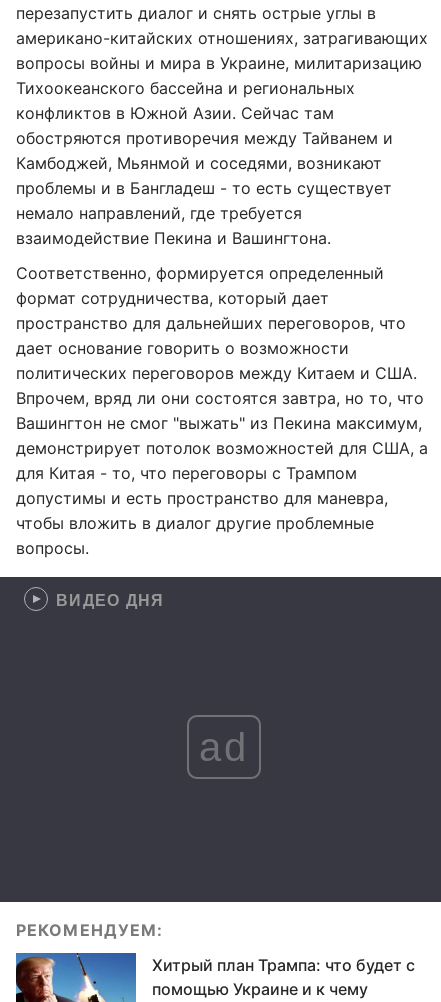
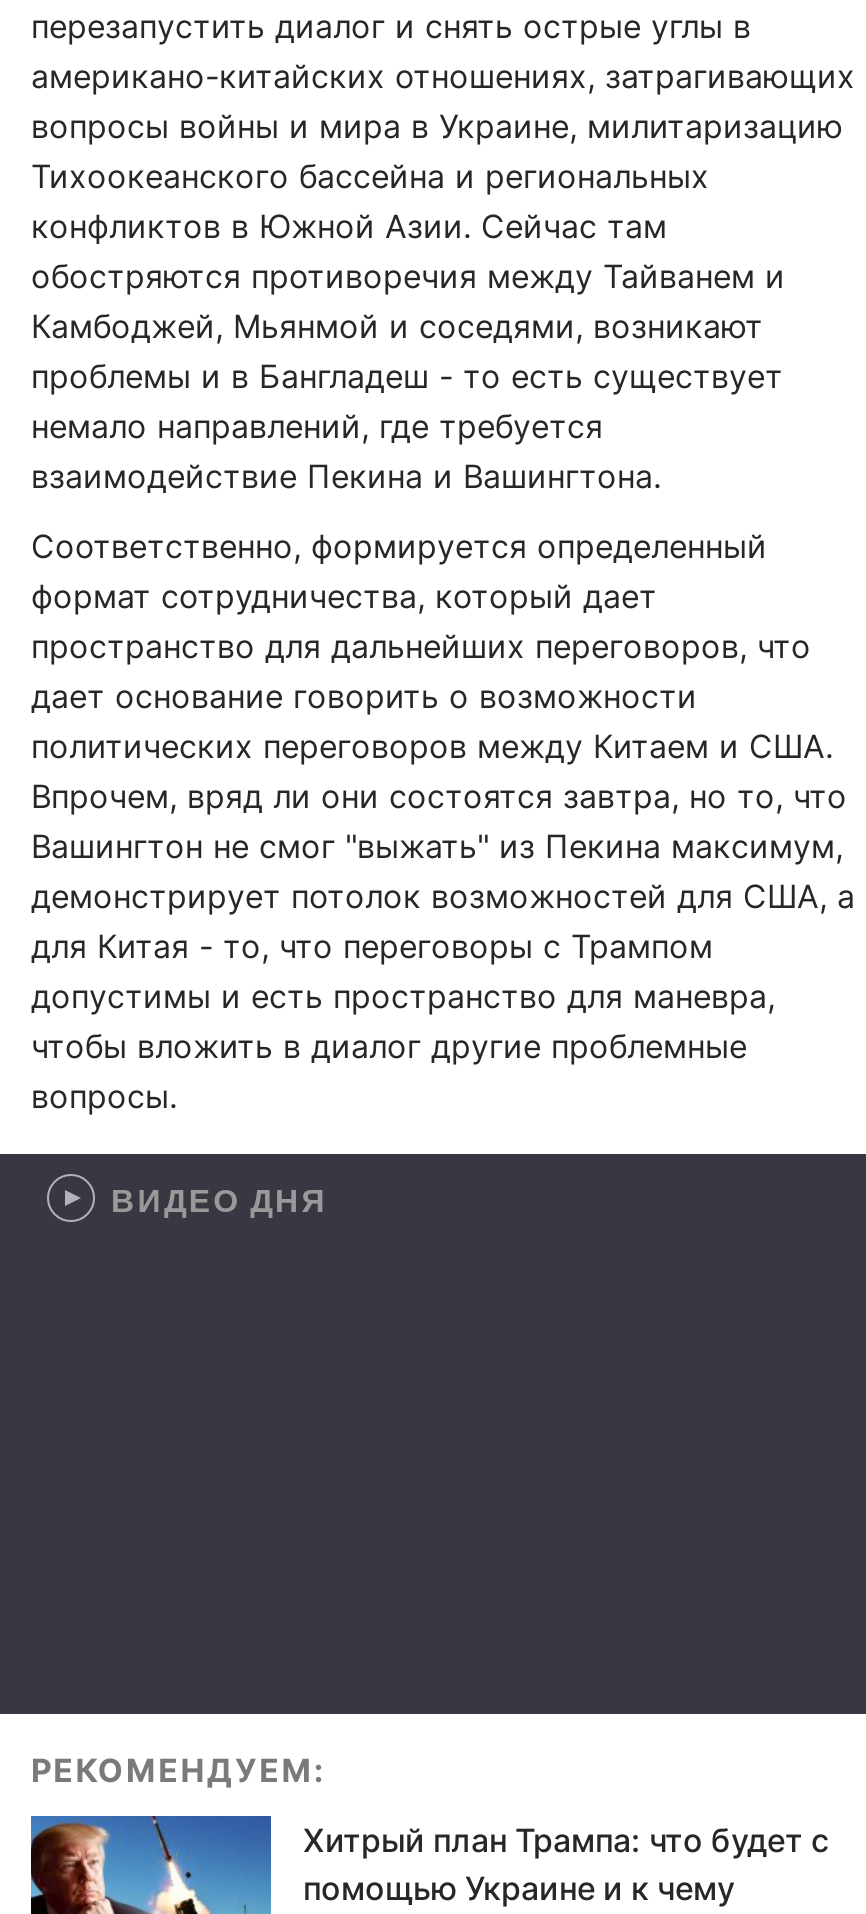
- ad
